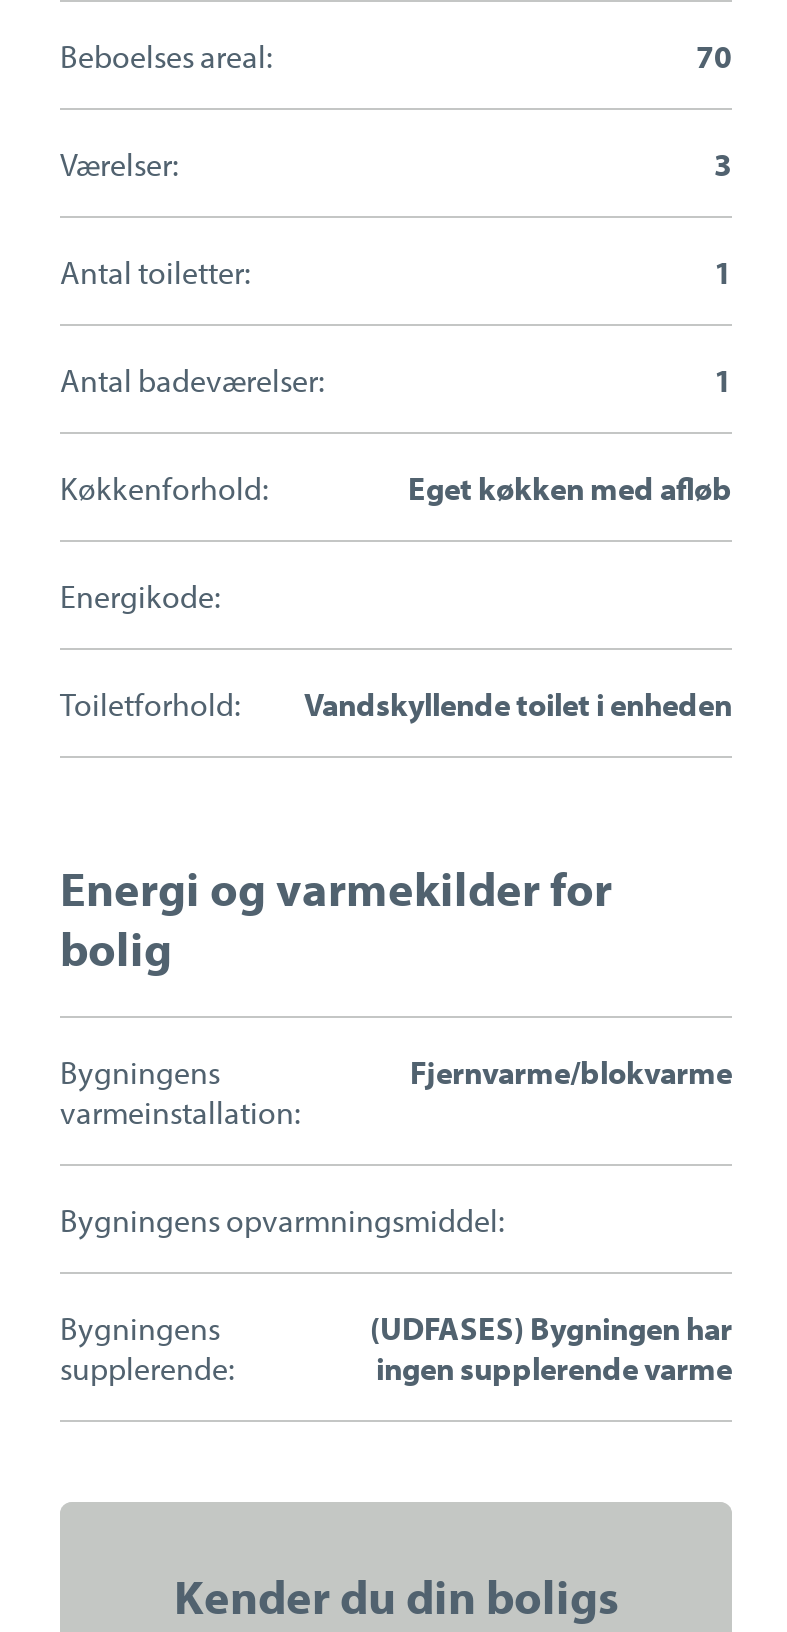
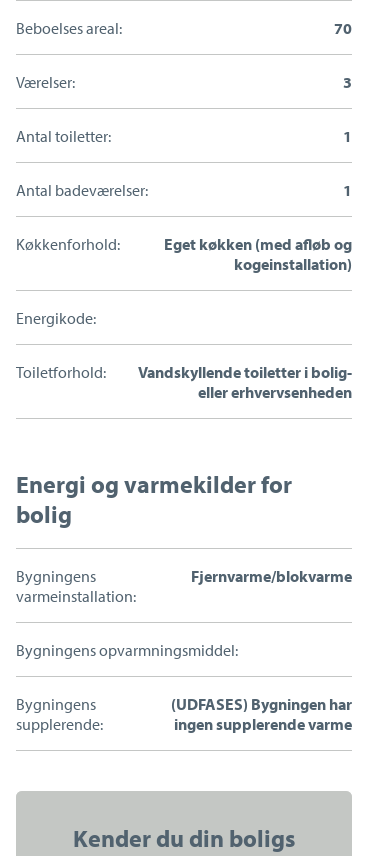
- Eget køkken med afløb
+ Eget køkken (med afløb og
+ kogeinstallation)

- Vandskyllende toilet i enheden
+ Vandskyllende toiletter i bolig-
+ eller erhvervsenheden
